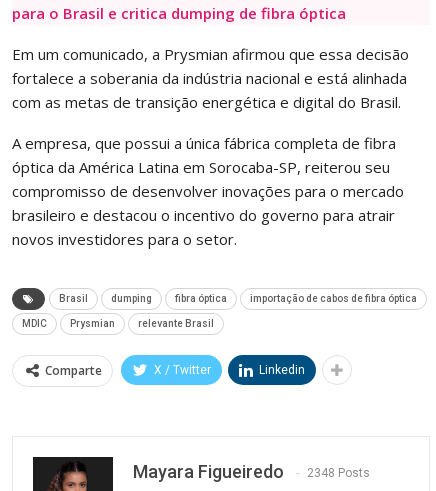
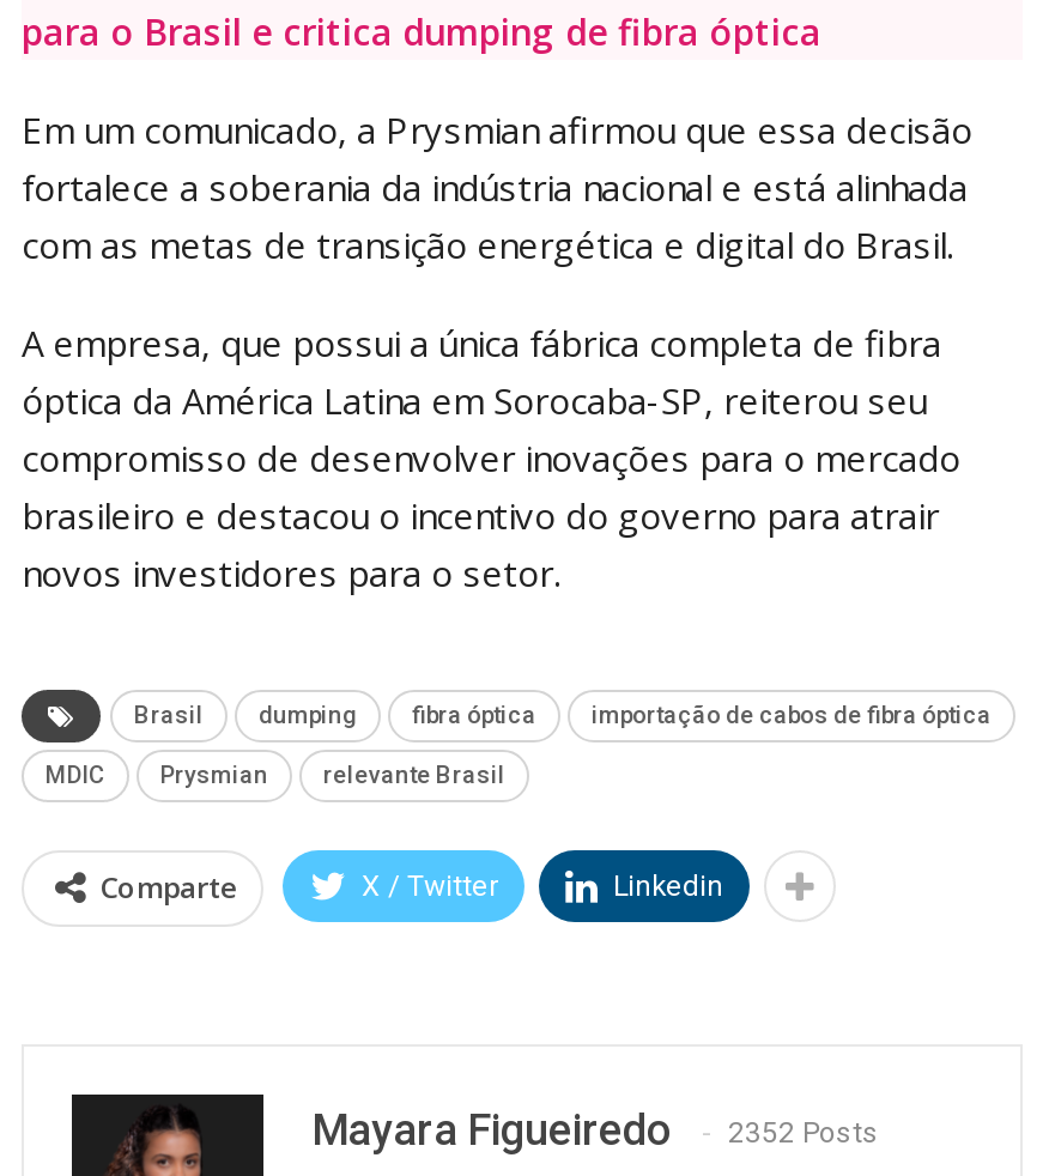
- Mayara Figueiredo 2348 Posts
+ Mayara Figueiredo 2352 Posts
